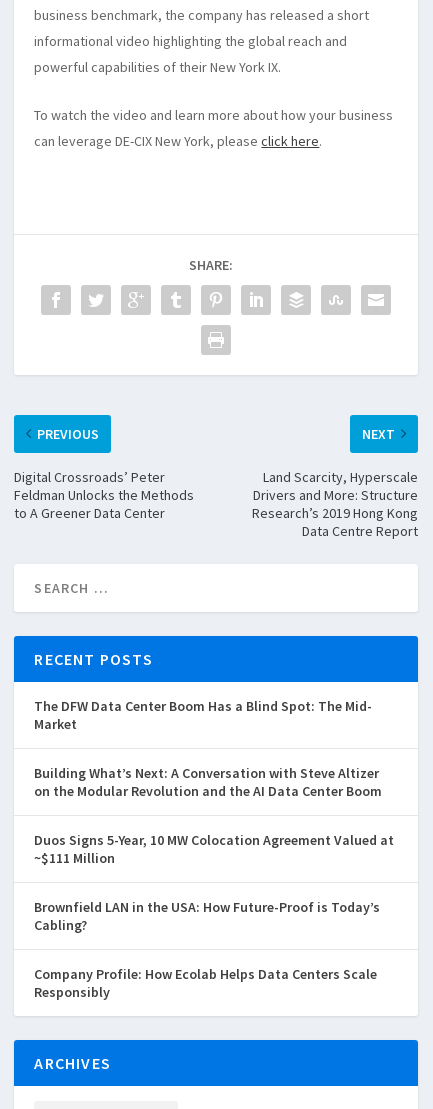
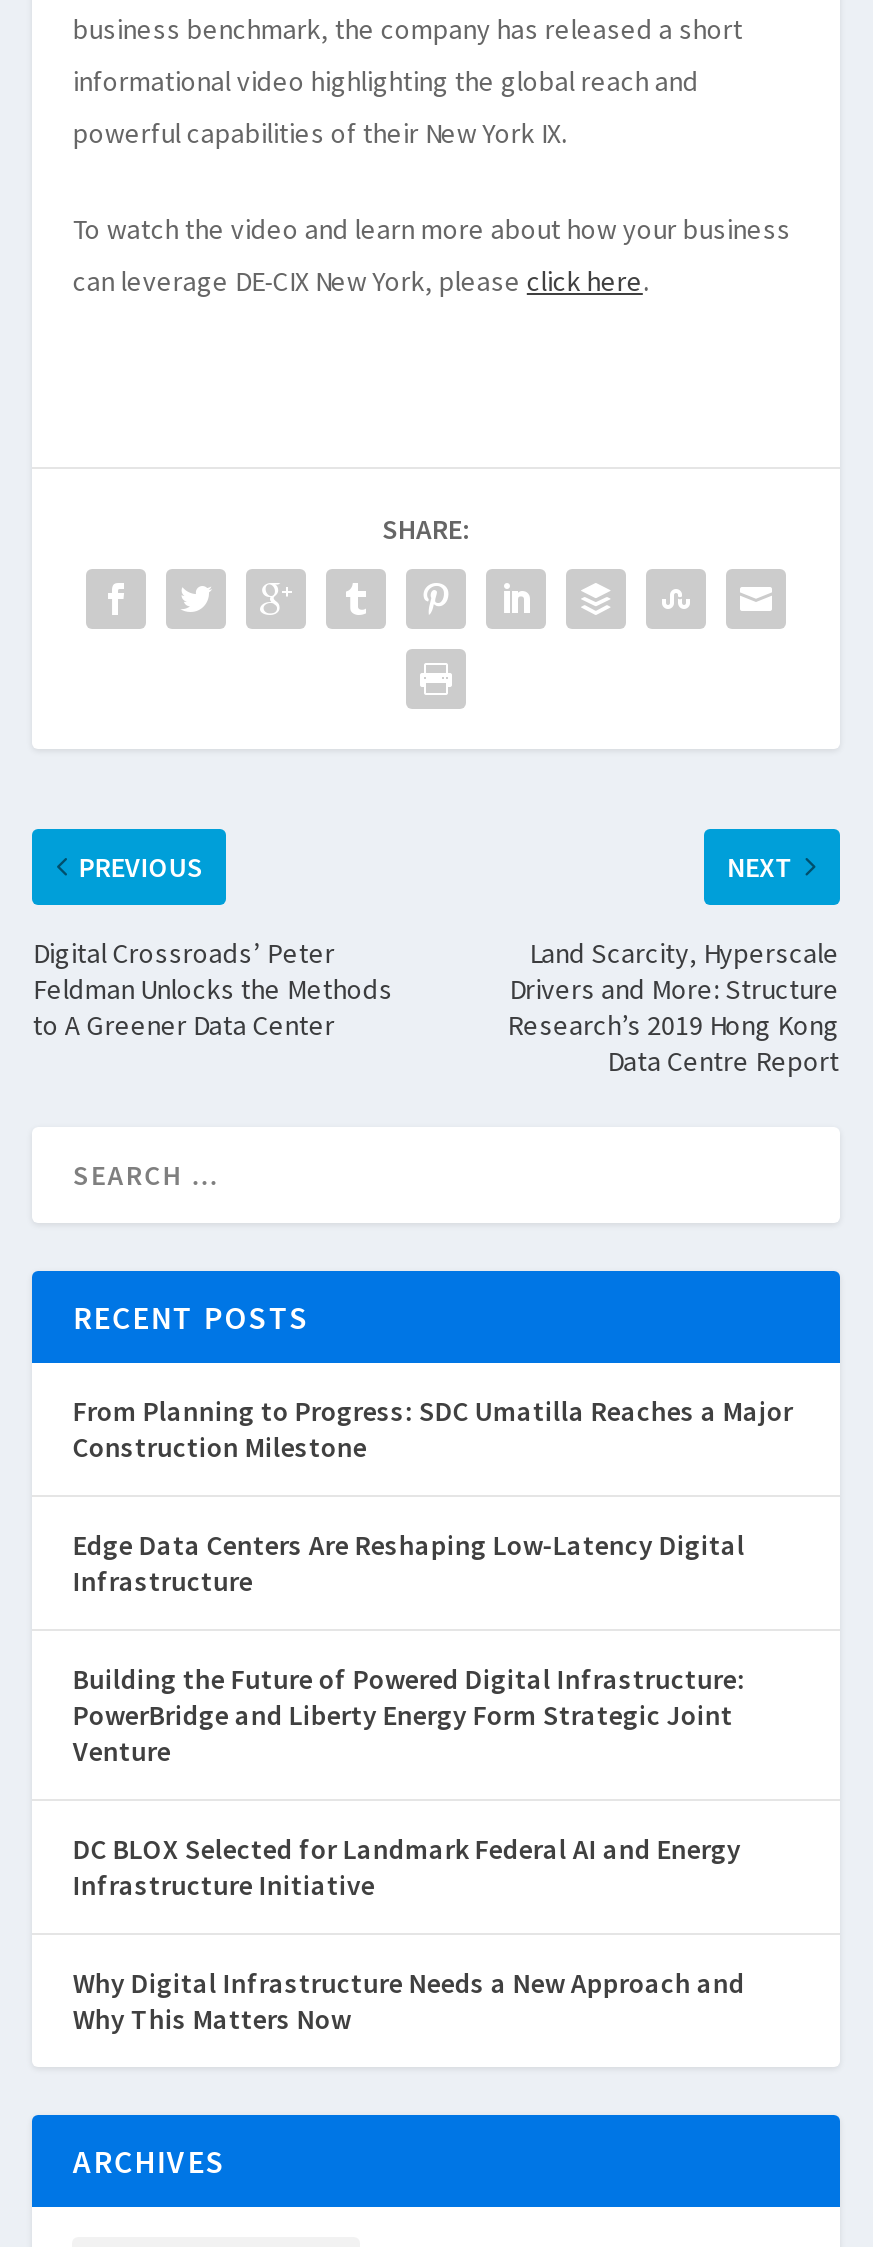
- The DFW Data Center Boom Has a Blind Spot: The Mid-
- Market
+ From Planning to Progress: SDC Umatilla Reaches a Major
+ Construction Milestone

- Building What’s Next: A Conversation with Steve Altizer
- on the Modular Revolution and the AI Data Center Boom
+ Edge Data Centers Are Reshaping Low-Latency Digital
+ Infrastructure

- Duos Signs 5-Year, 10 MW Colocation Agreement Valued at
- ~$111 Million
+ Building the Future of Powered Digital Infrastructure:
+ PowerBridge and Liberty Energy Form Strategic Joint
+ Venture

- Brownfield LAN in the USA: How Future-Proof is Today’s
- Cabling?
+ DC BLOX Selected for Landmark Federal AI and Energy
+ Infrastructure Initiative

- Company Profile: How Ecolab Helps Data Centers Scale
- Responsibly
+ Why Digital Infrastructure Needs a New Approach and
+ Why This Matters Now
